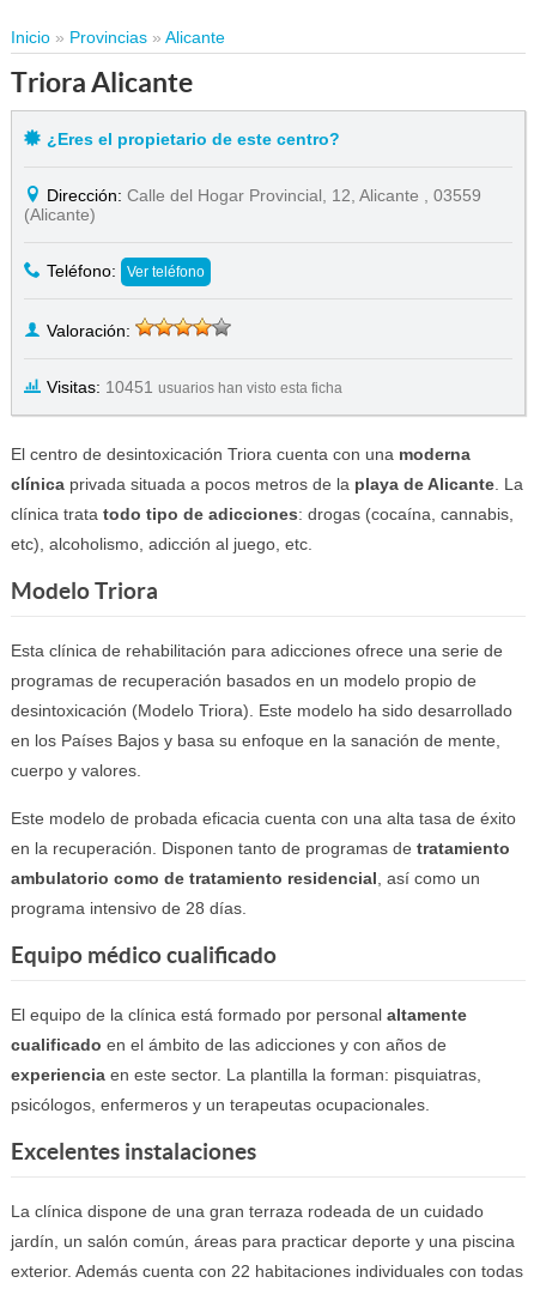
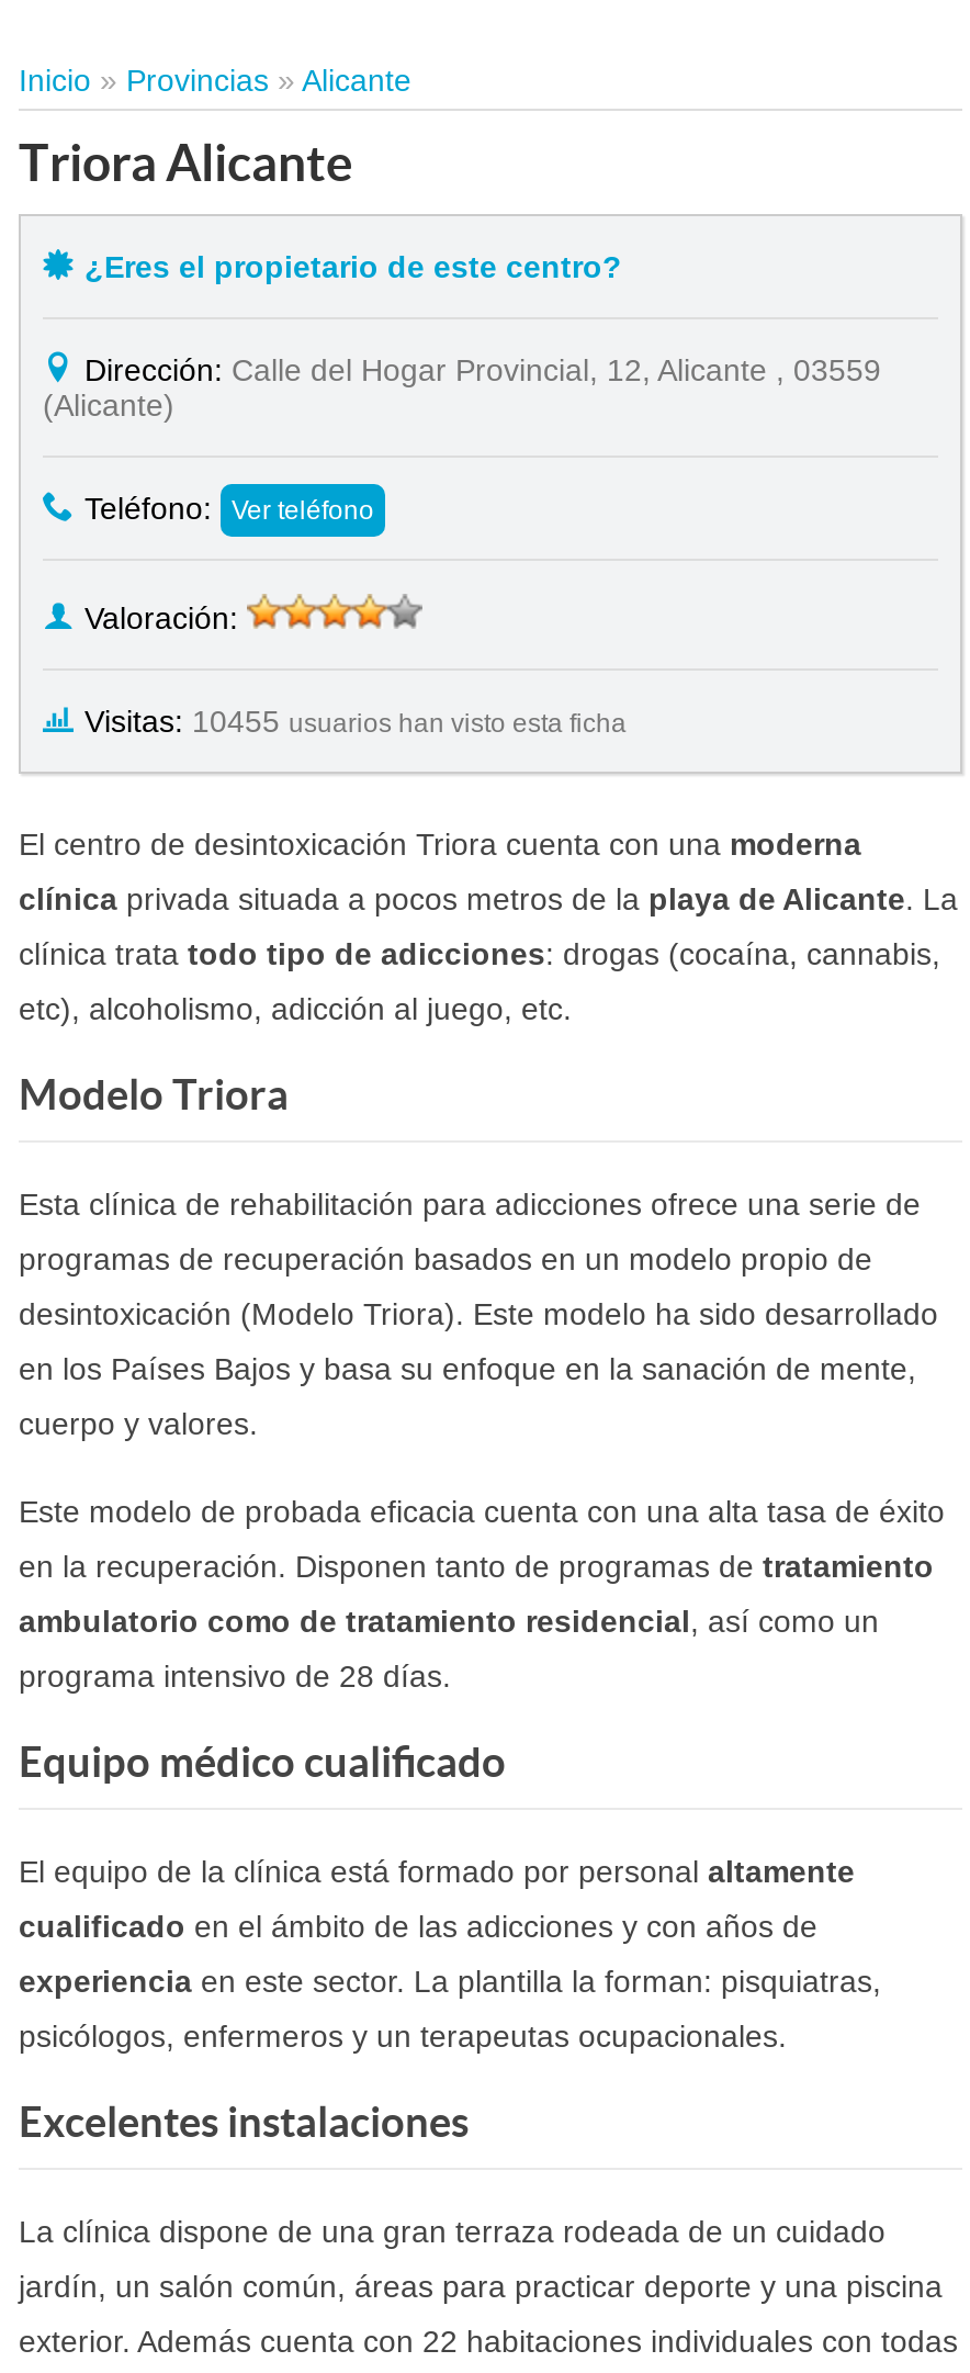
- Visitas: 10451 usuarios han visto esta ficha
+ Visitas: 10455 usuarios han visto esta ficha
